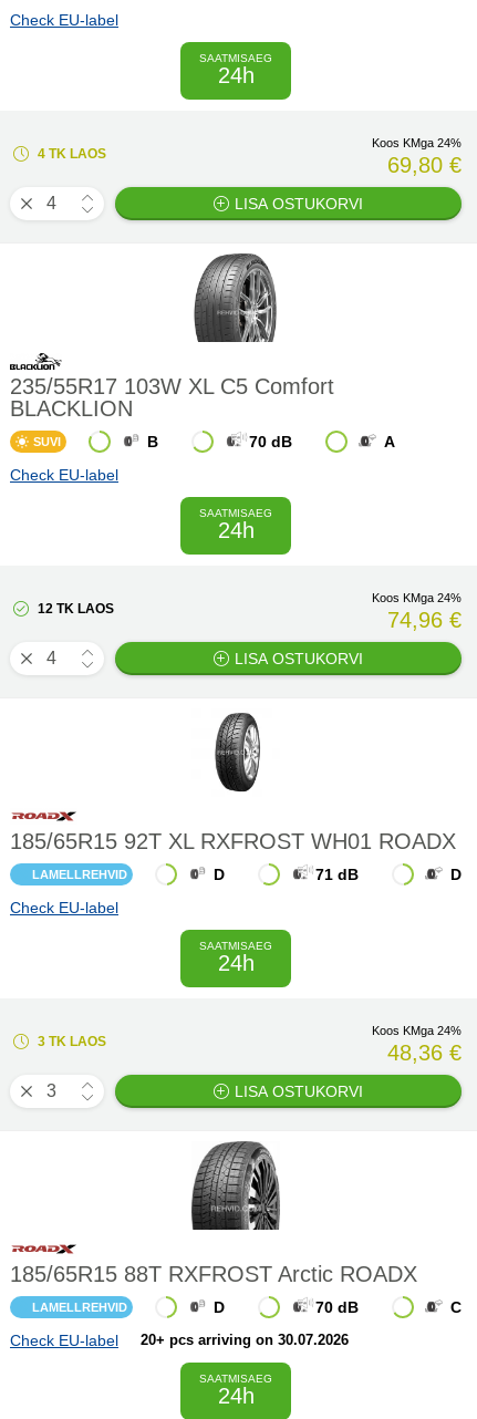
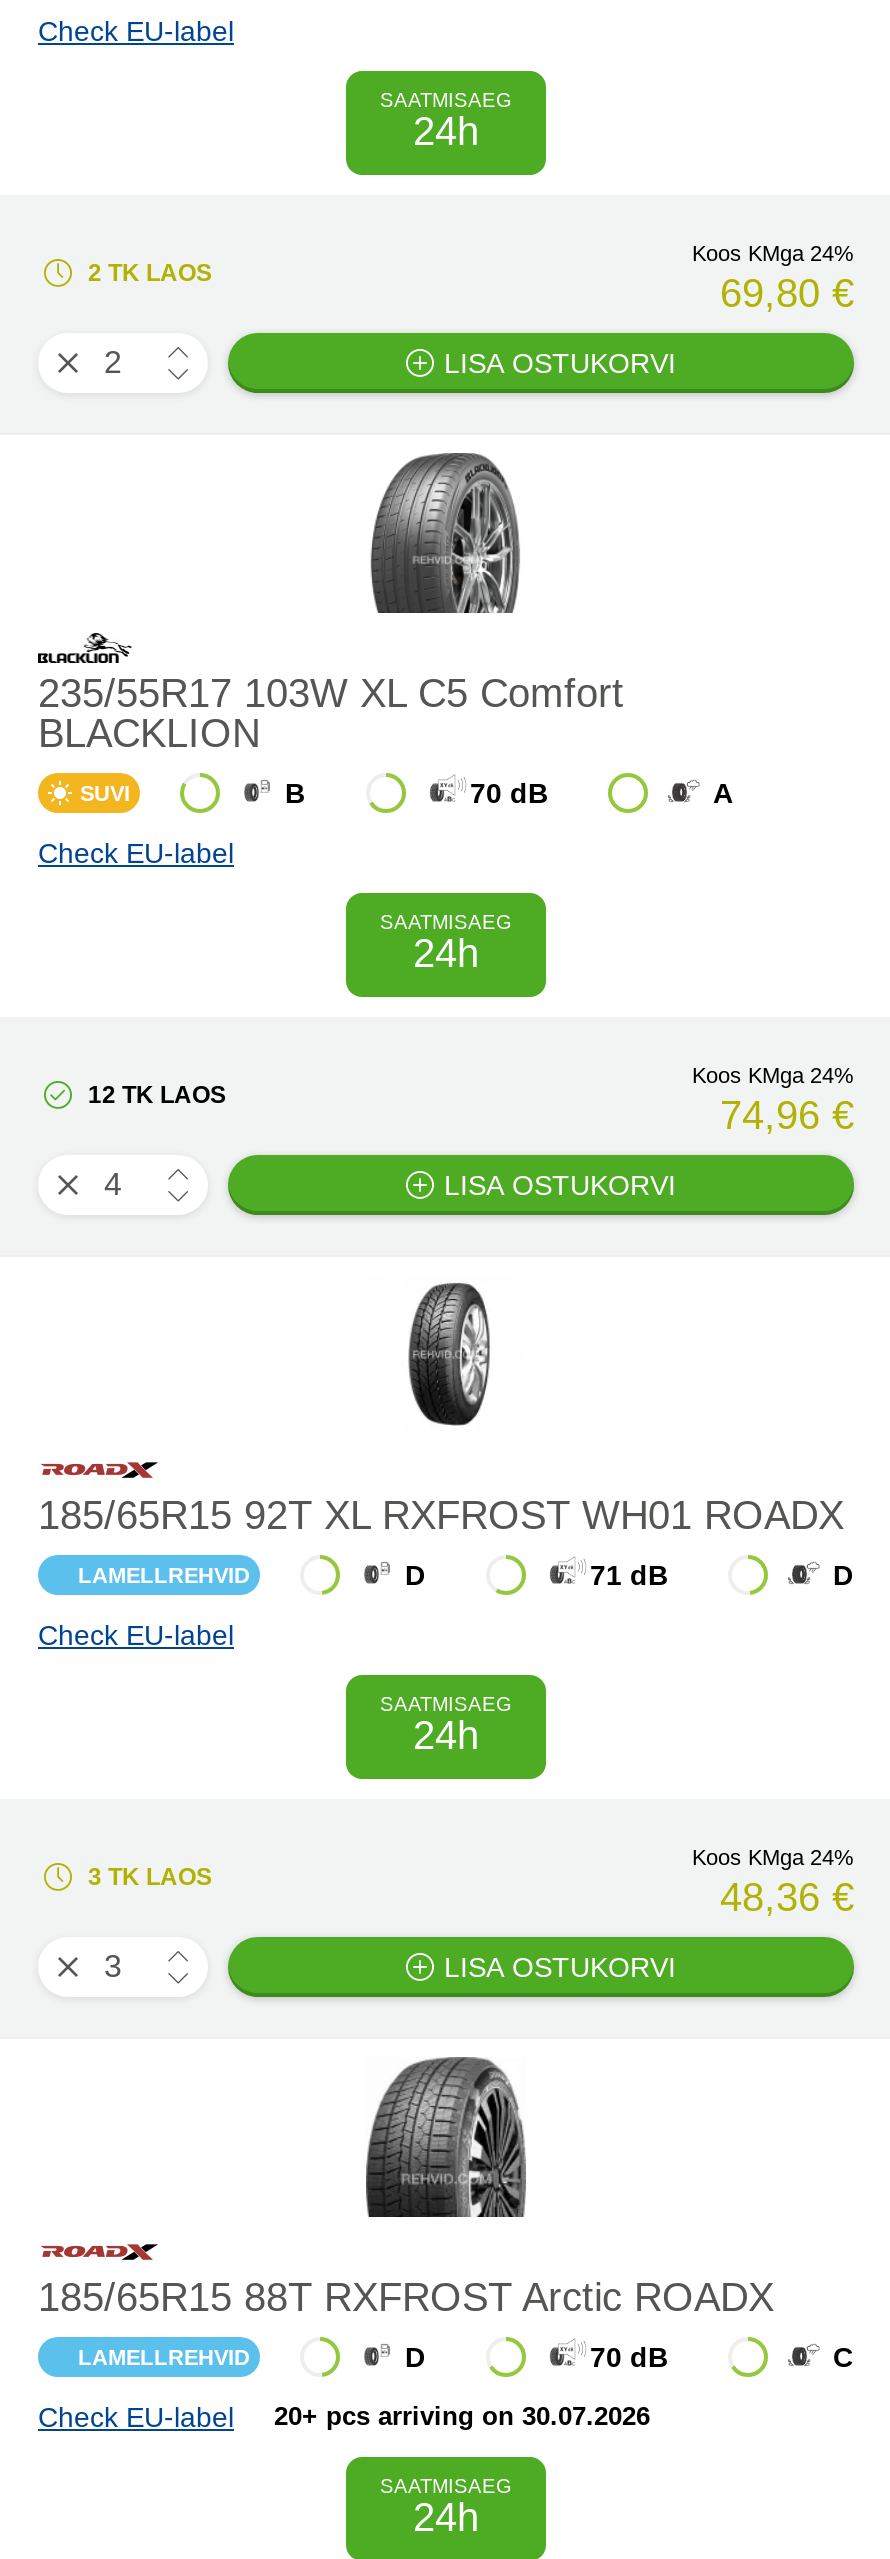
- 4 TK LAOS
+ 2 TK LAOS
